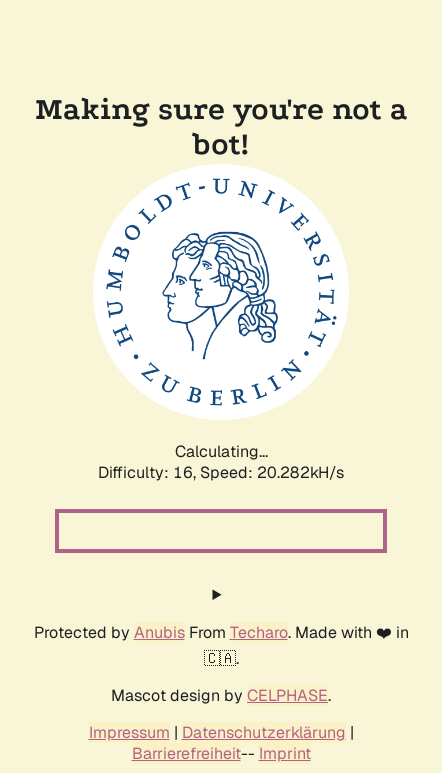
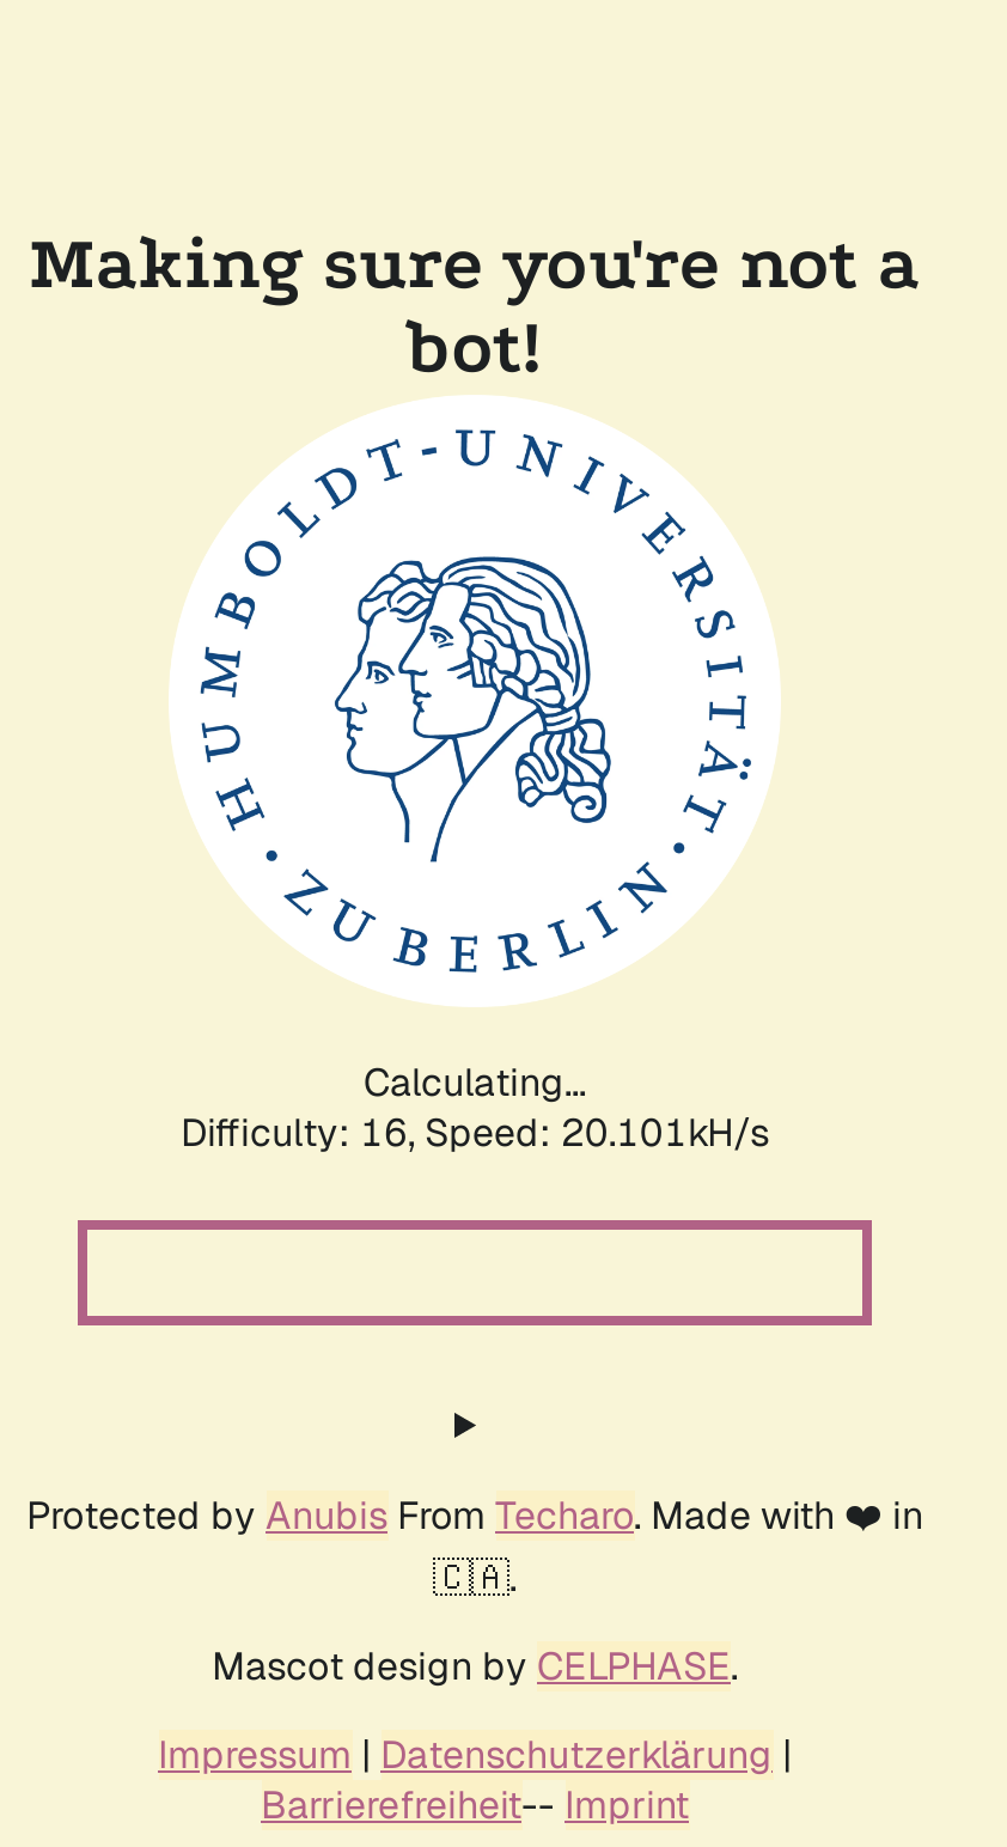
- Difficulty: 16, Speed: 20.282kH/s
+ Difficulty: 16, Speed: 20.101kH/s
